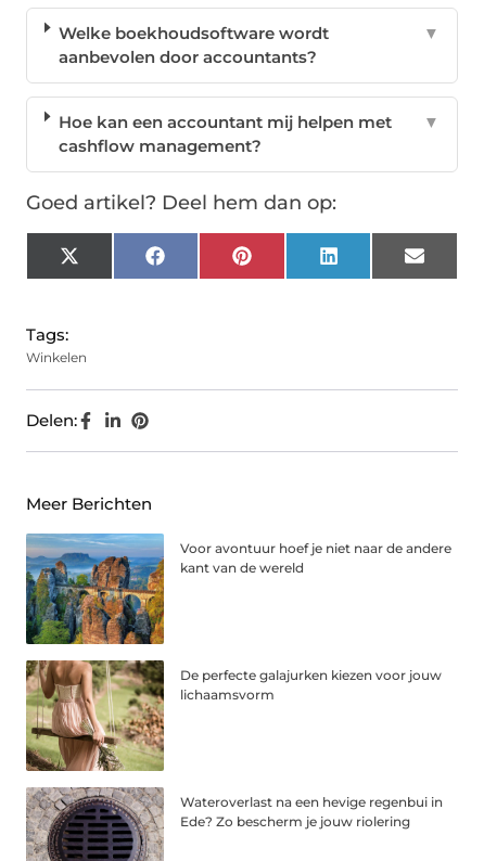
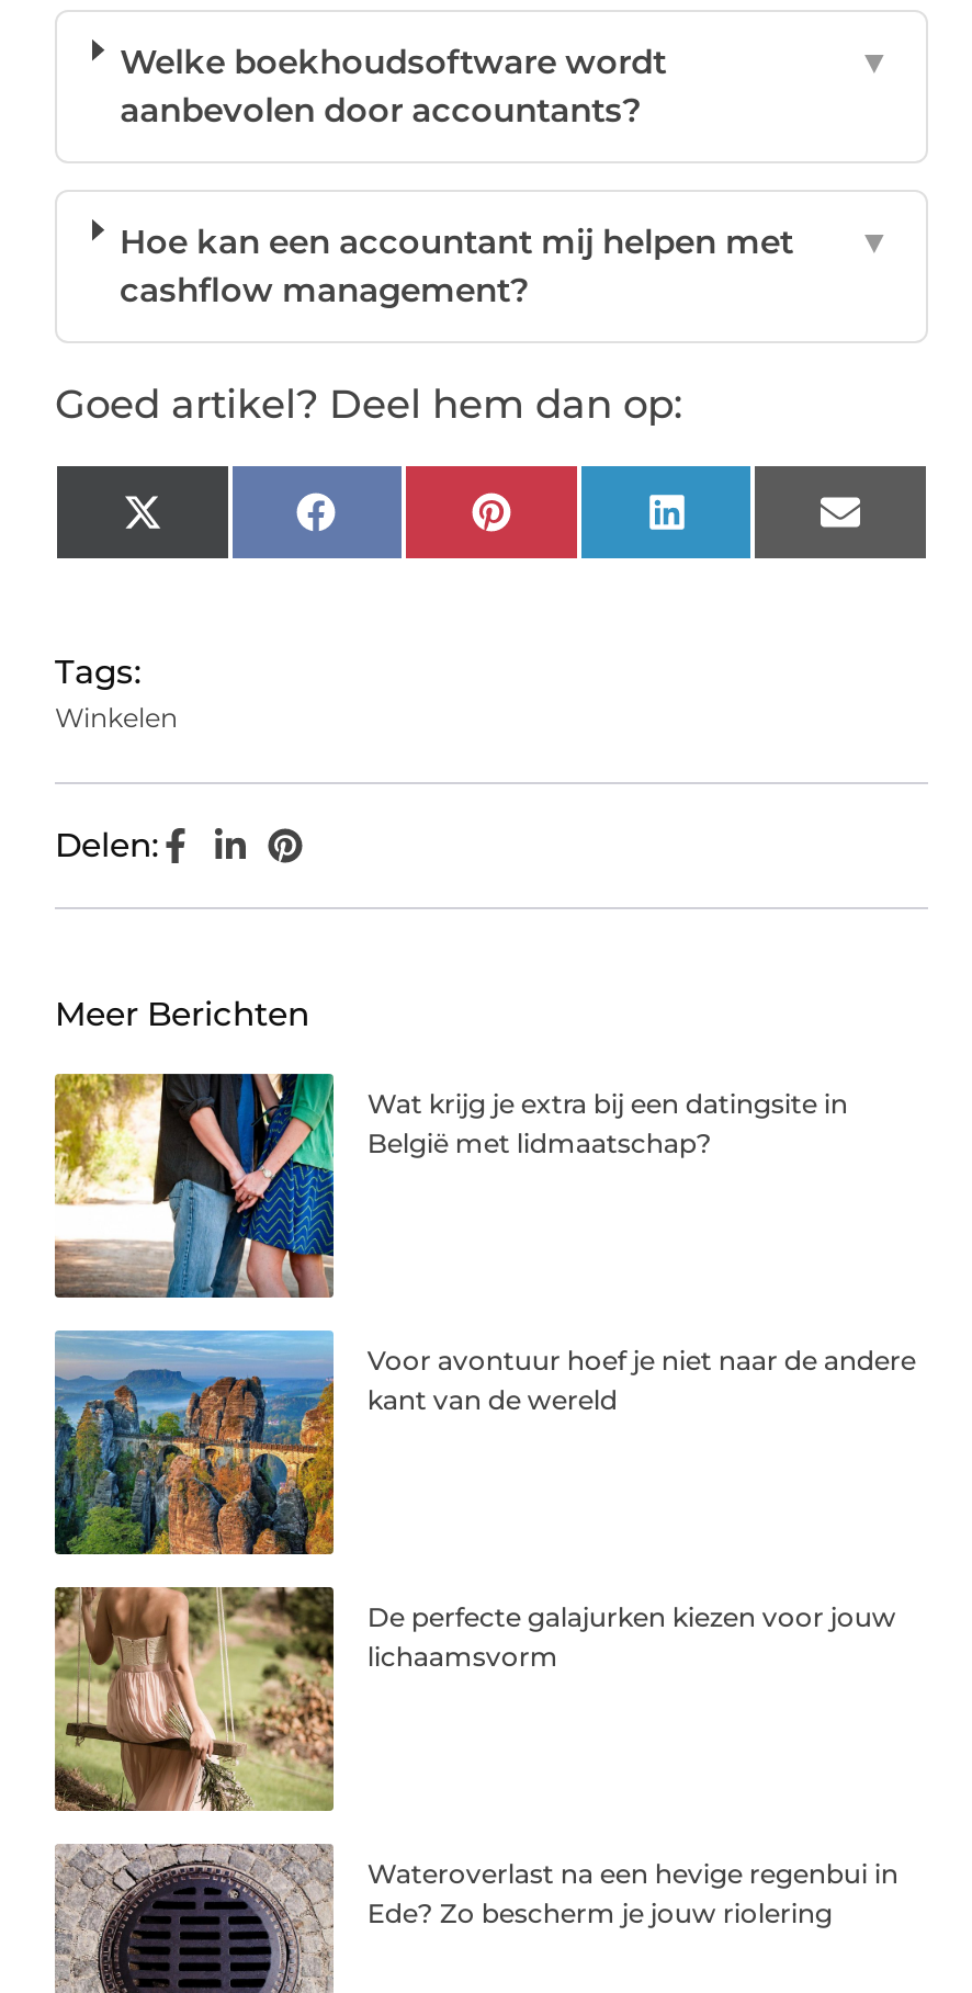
+ [image]
+ Wat krijg je extra bij een datingsite in
+ België met lidmaatschap?
